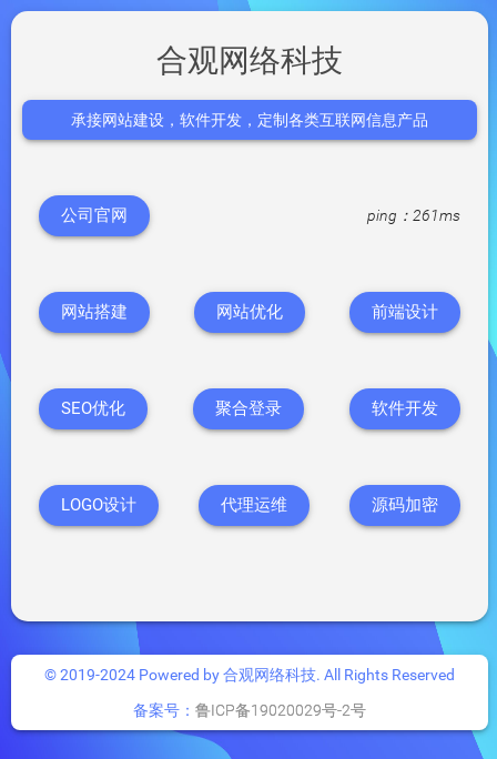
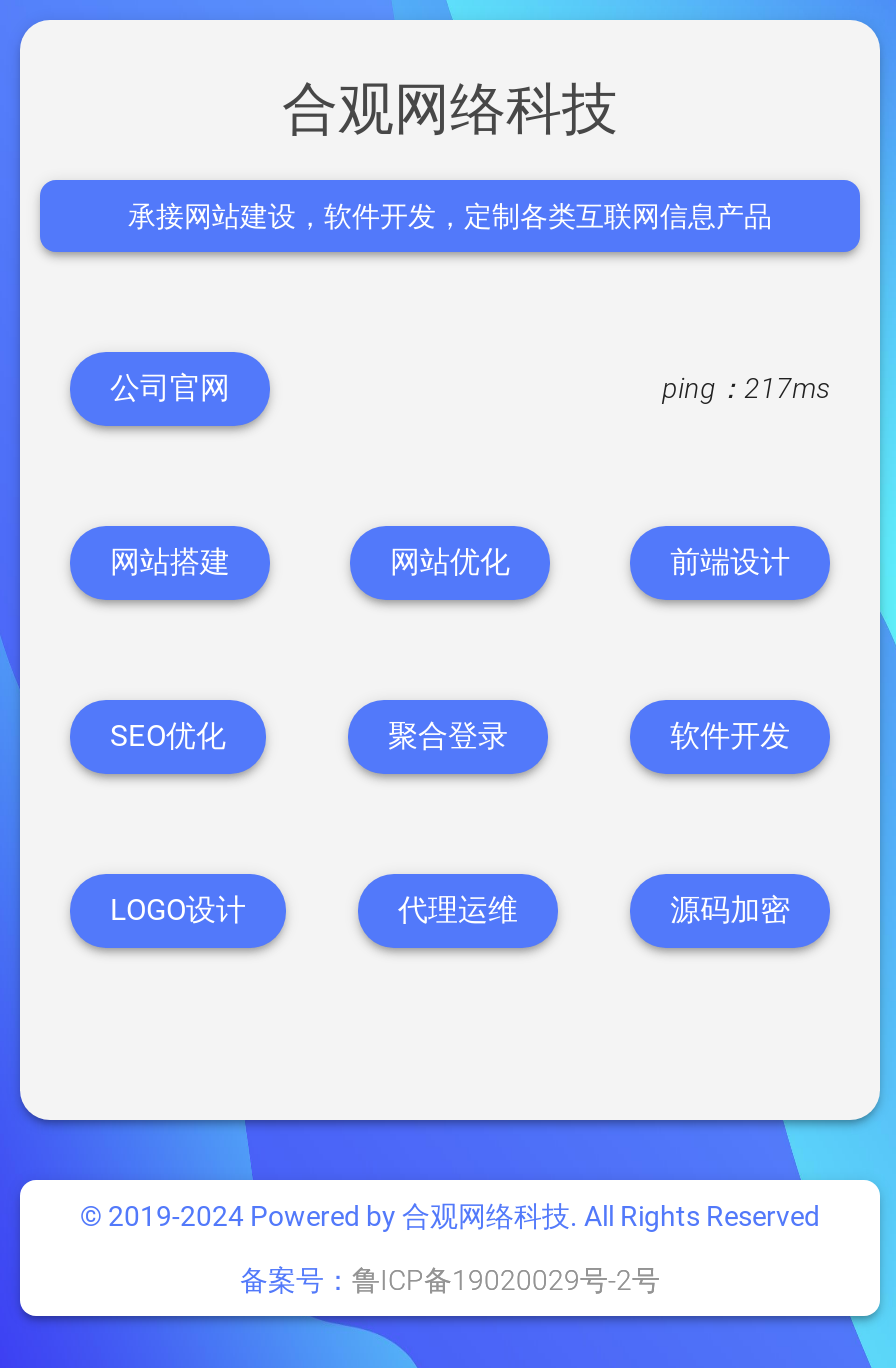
- ping：261ms
+ ping：217ms
